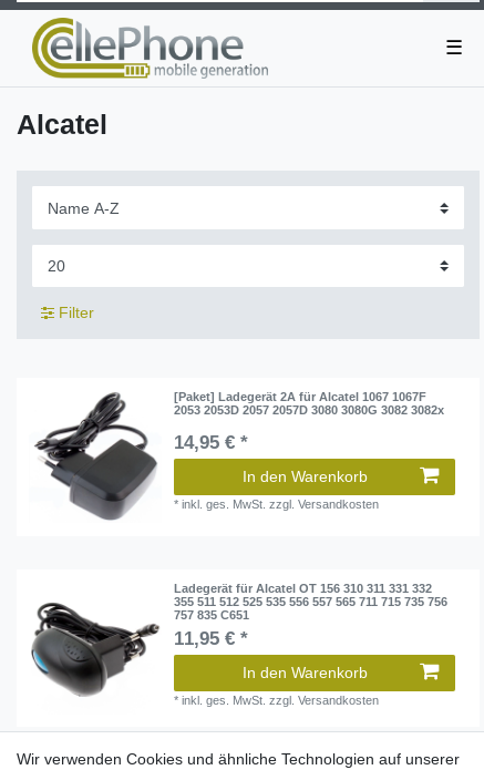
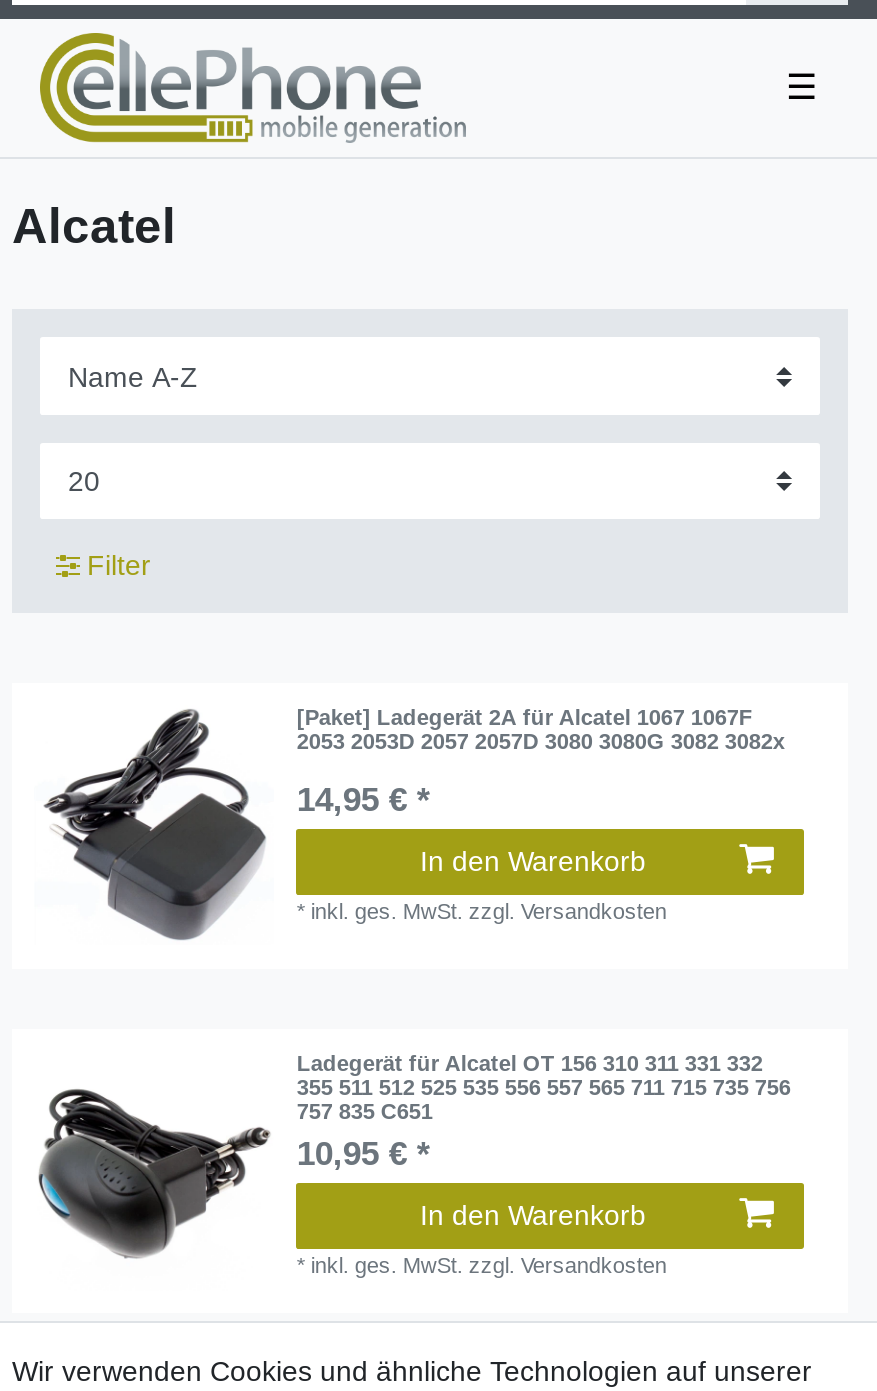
- 11,95 € *
+ 10,95 € *
